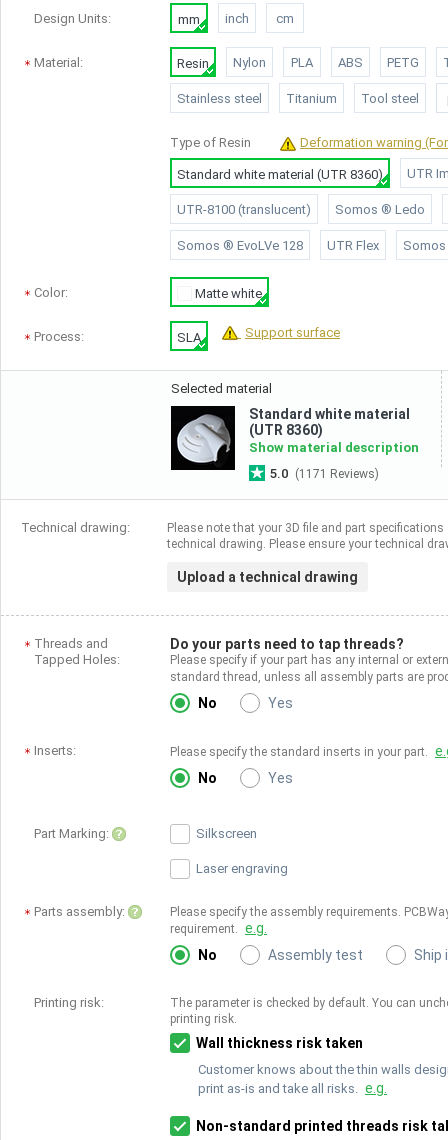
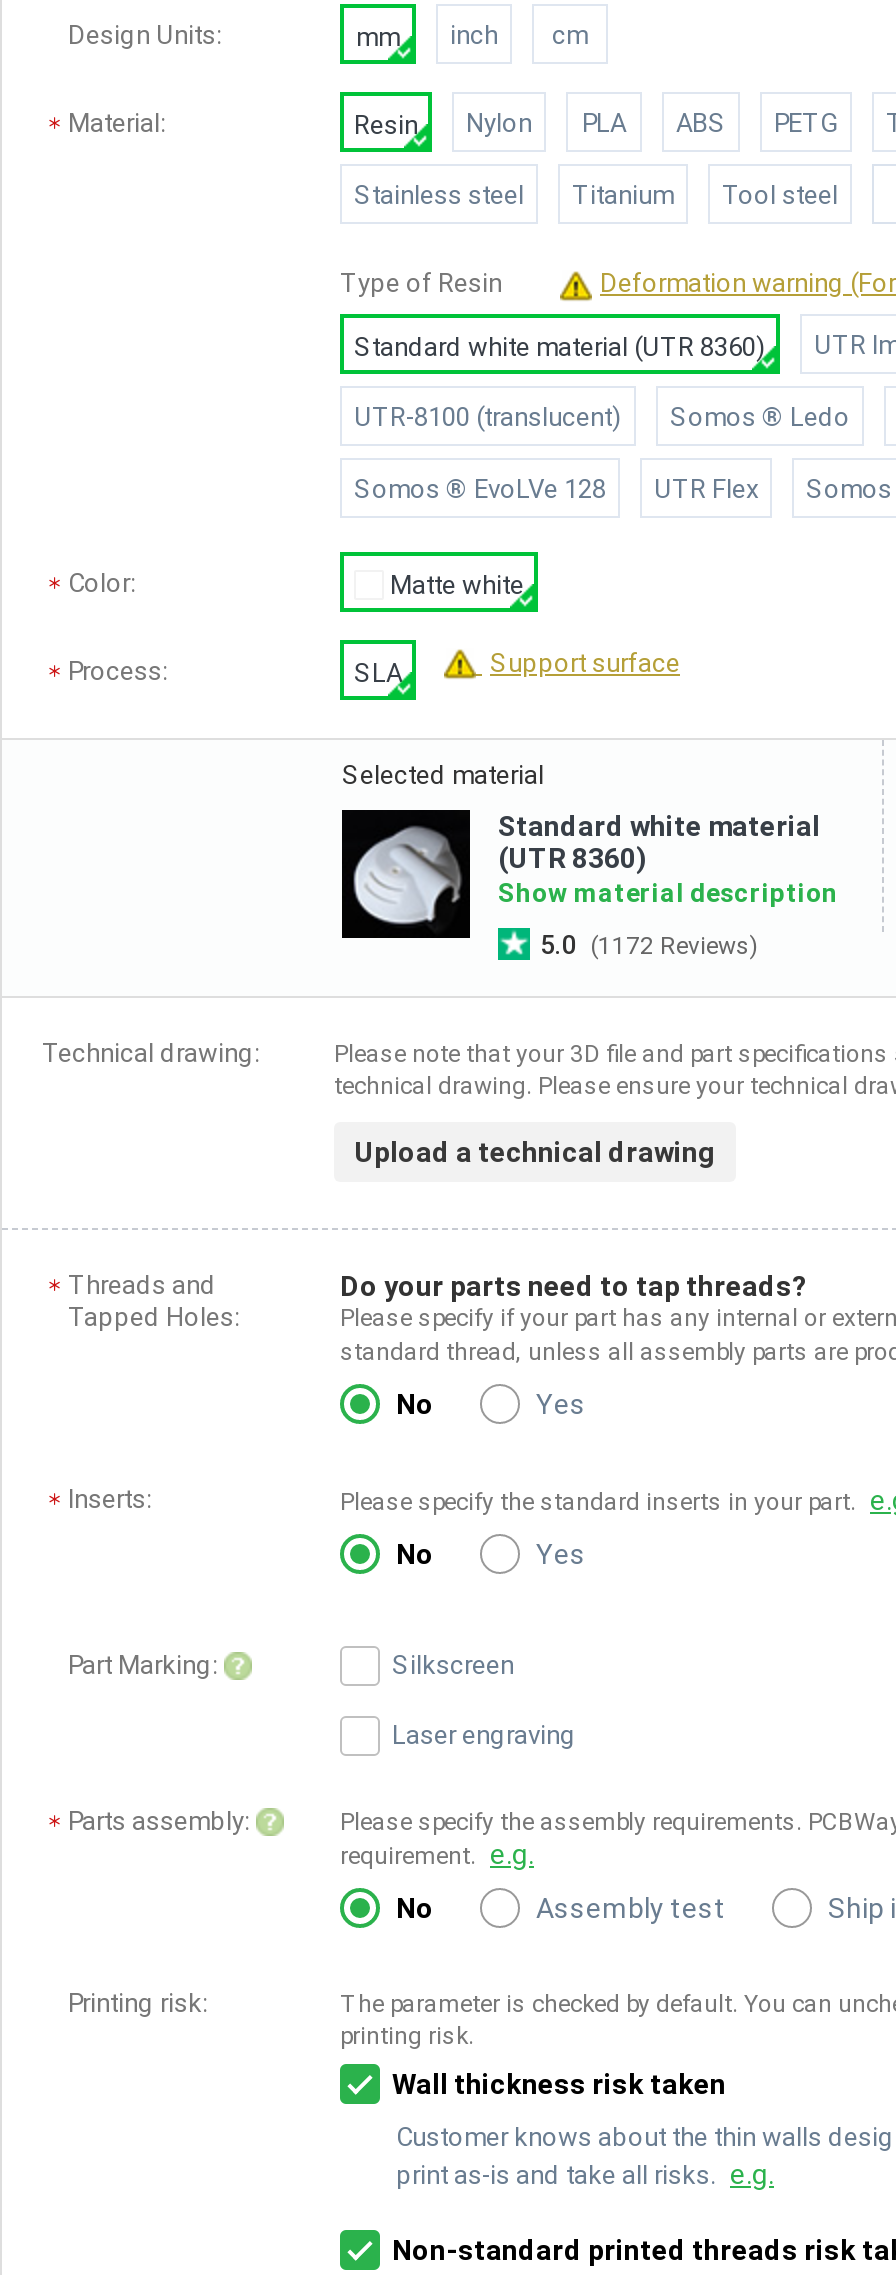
- 5.0 (1171 Reviews)
+ 5.0 (1172 Reviews)
